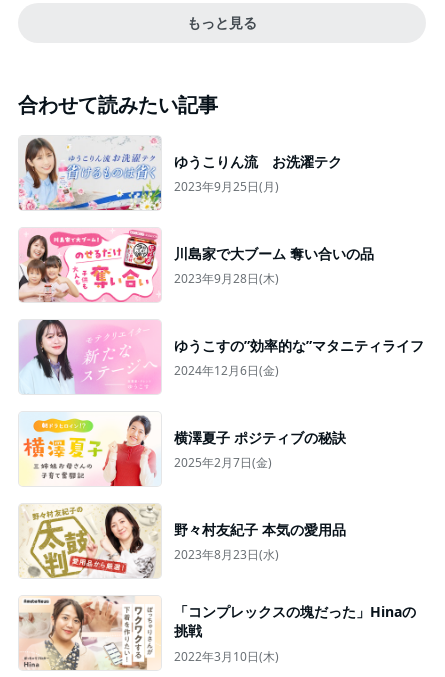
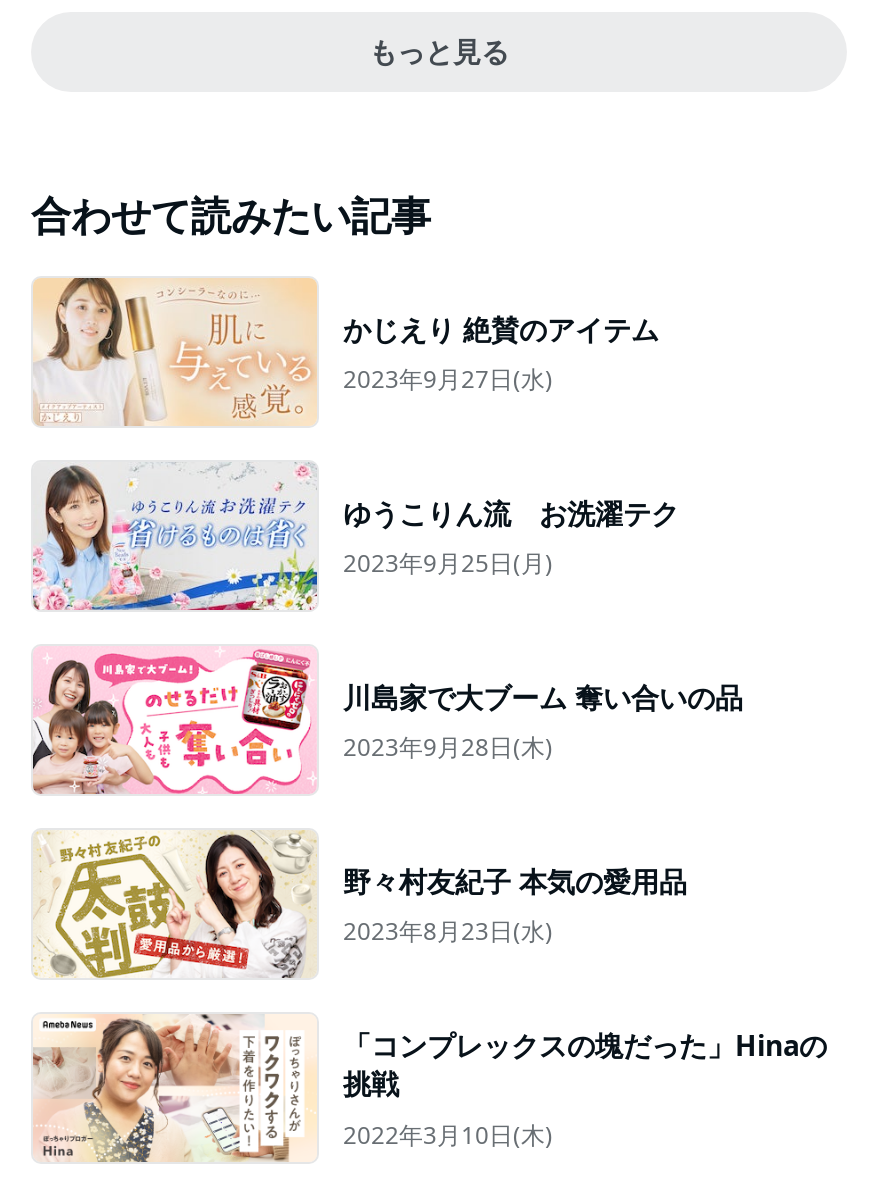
+ [image]
+ かじえり 絶賛のアイテム
+ 2023年9月27日(水)

moved down: [image] | ゆうこりん流 お洗濯テク | 2023年9月25日(月) | 川島家で大ブーム 奪い合いの品 | 2023年9月28日(木)

- [image]
- ゆうこすの”効率的な”マタニティライフ
- 2024年12月6日(金)

- [image]
- 横澤夏子 ポジティブの秘訣
- 2025年2月7日(金)
